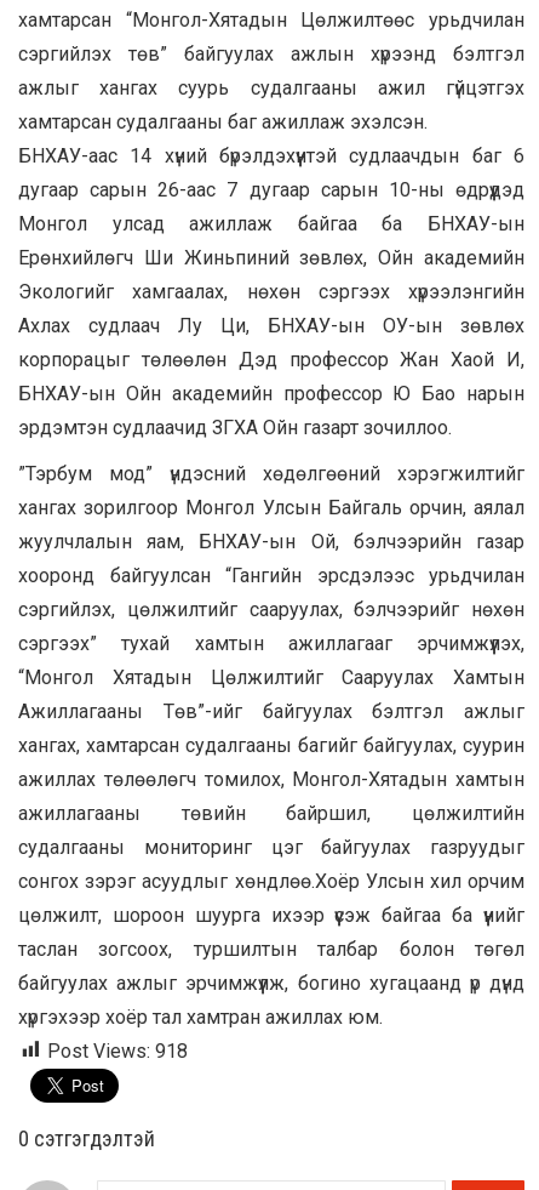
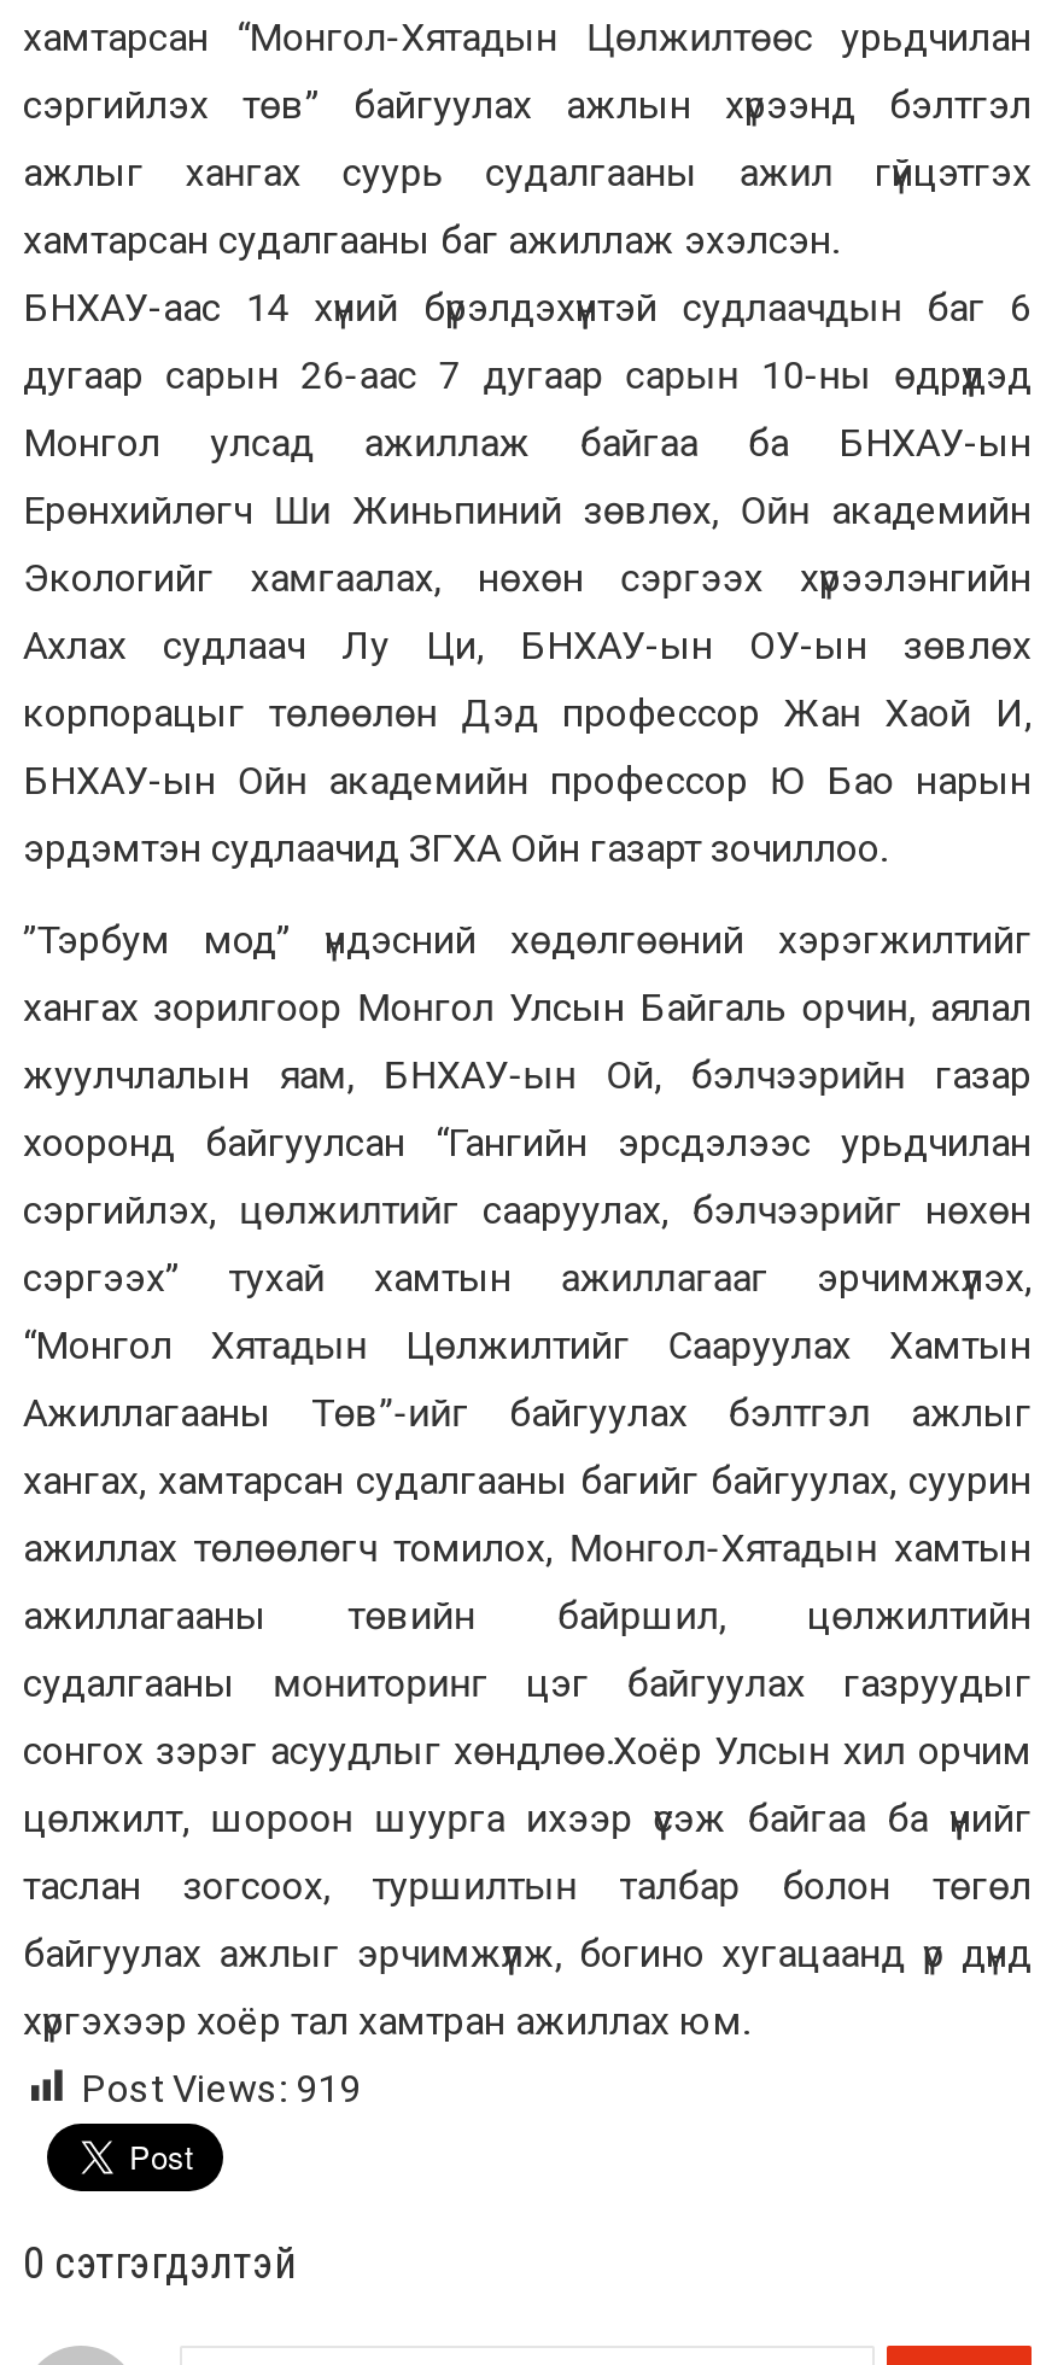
- Post Views: 918
+ Post Views: 919
